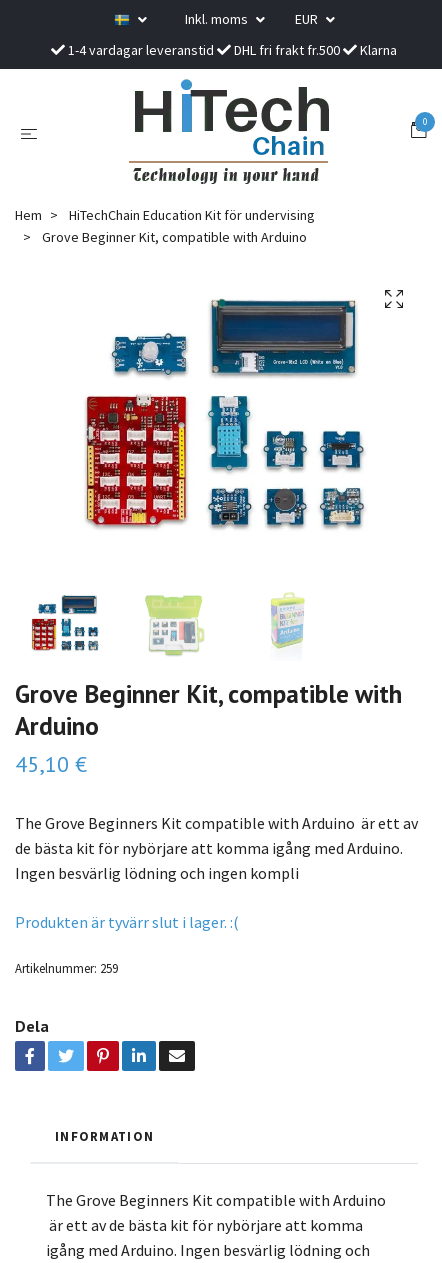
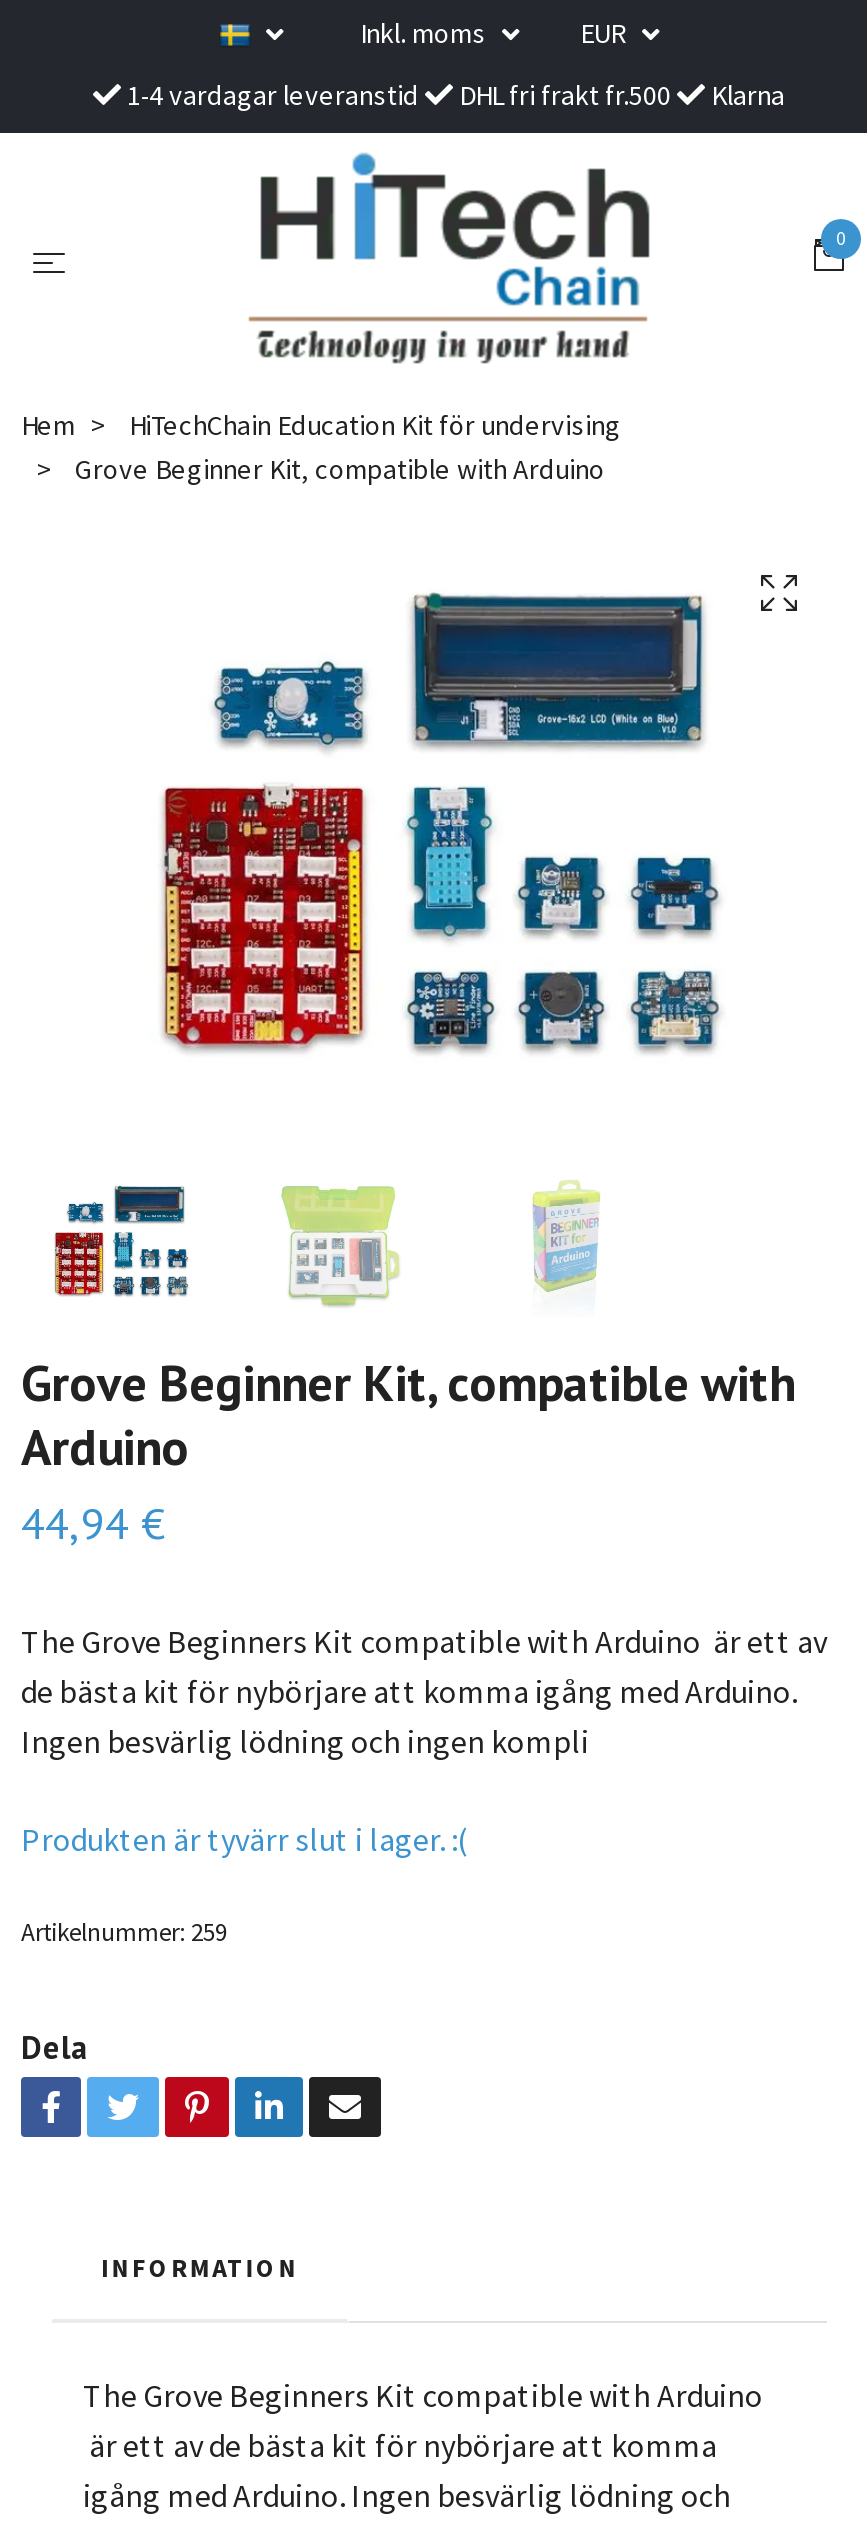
- 45,10 €
+ 44,94 €
